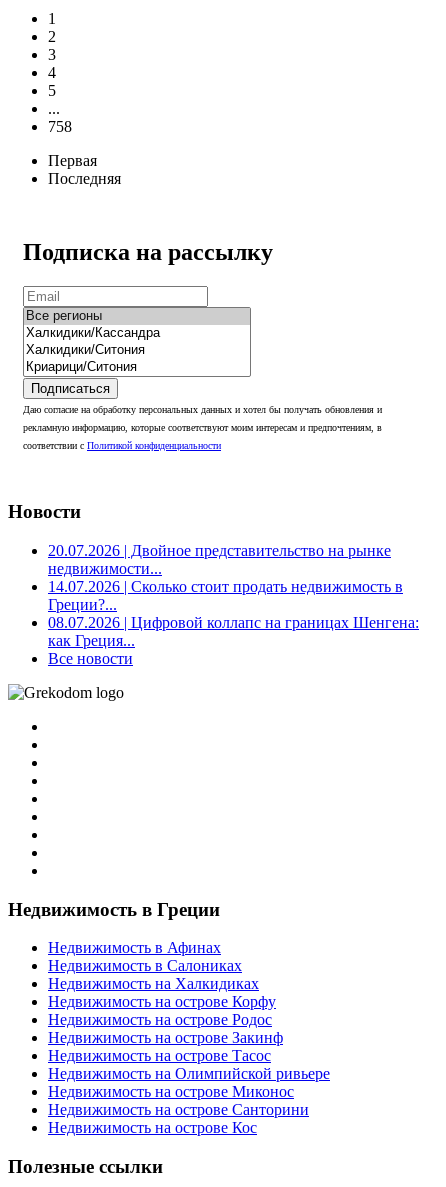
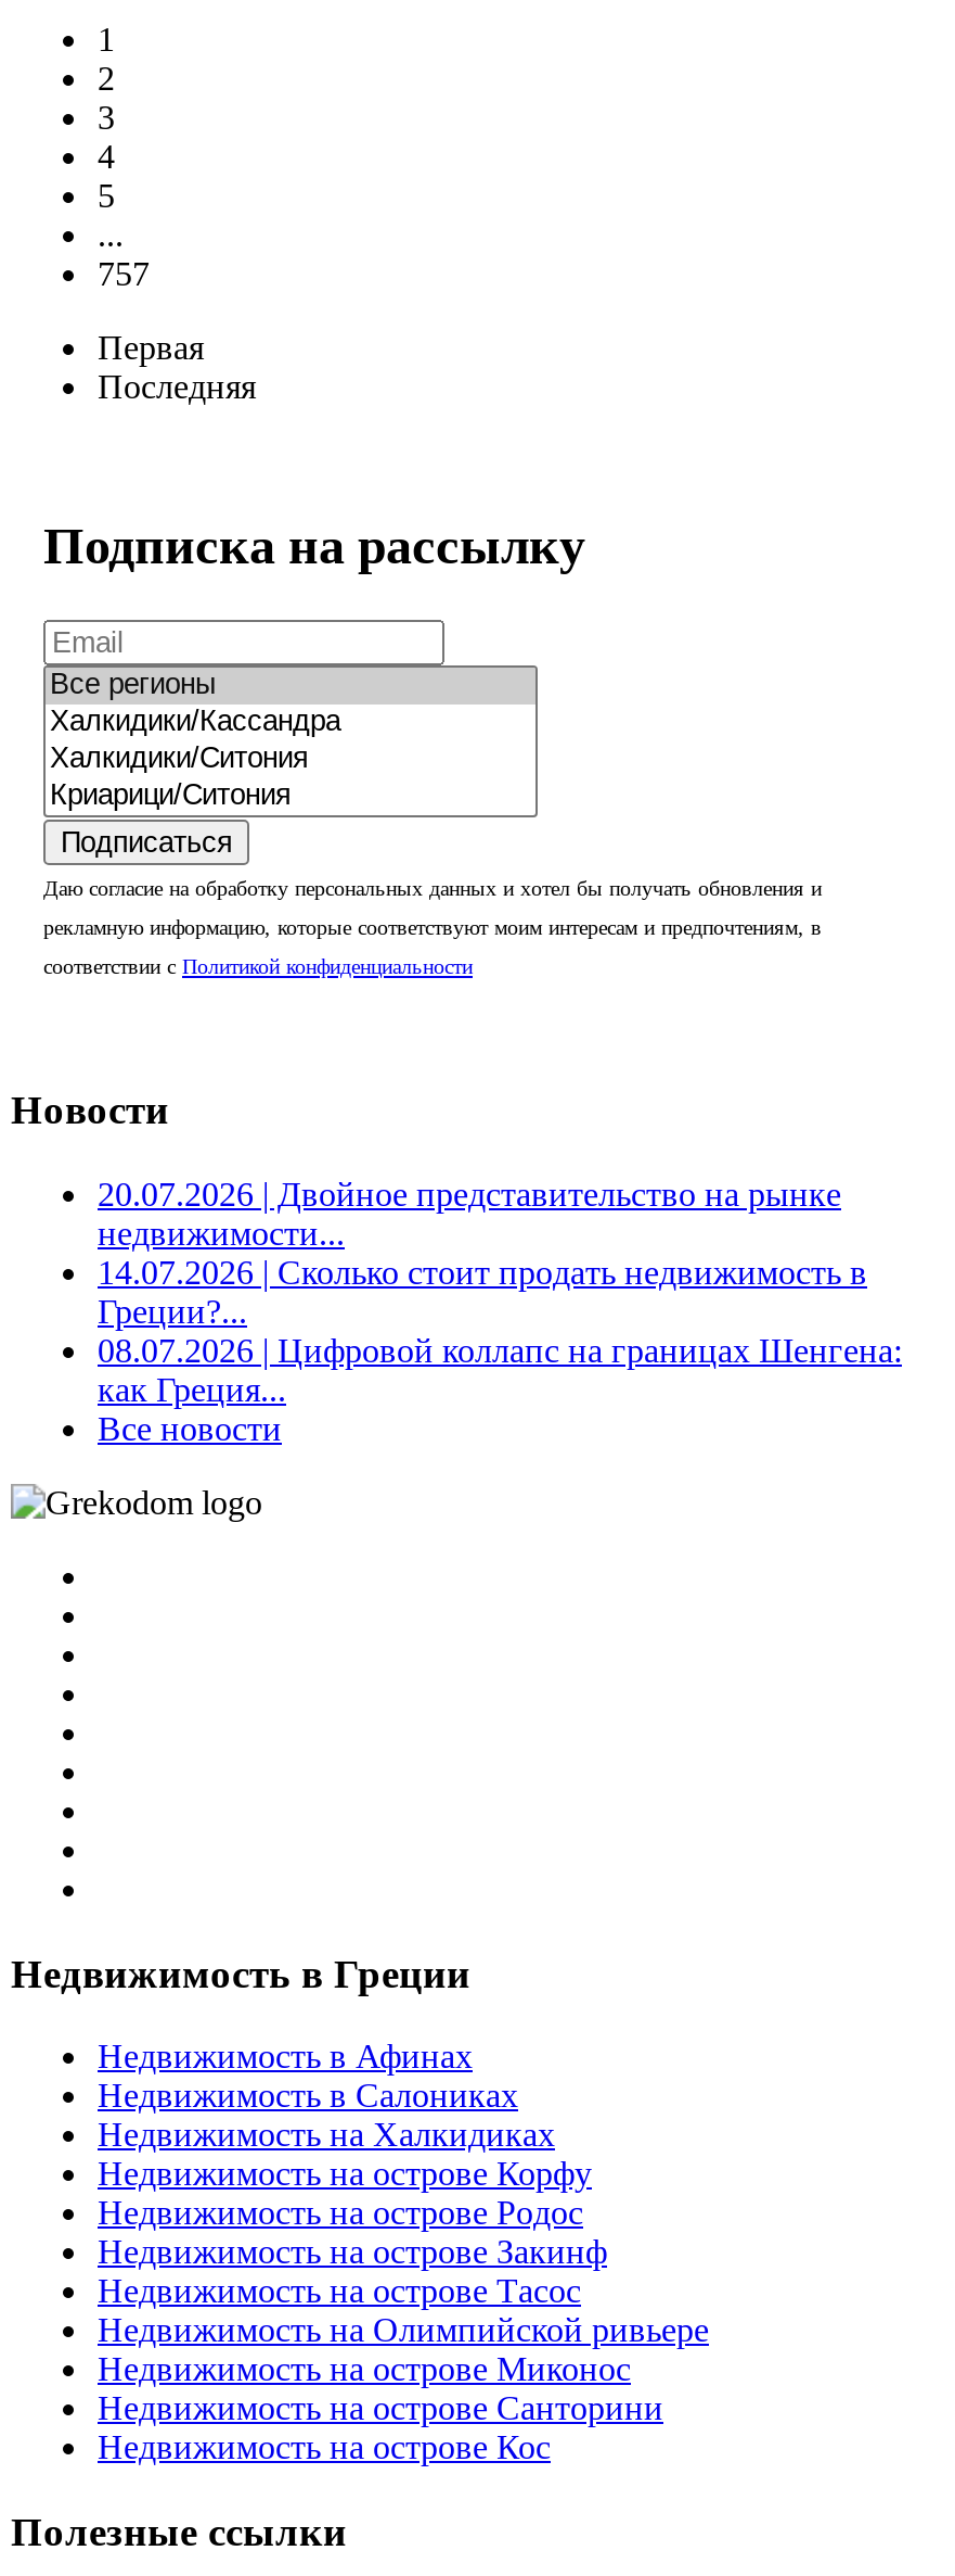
- 758
+ 757
